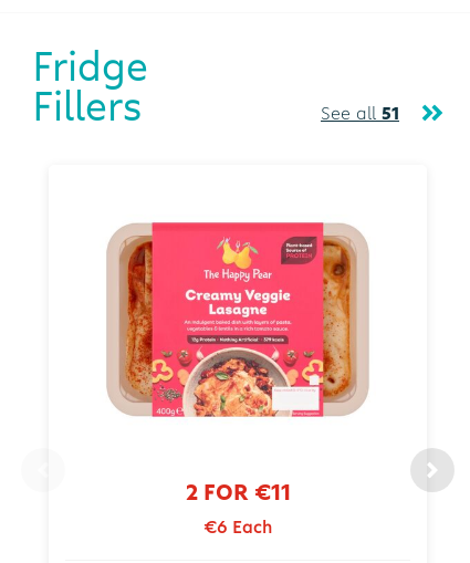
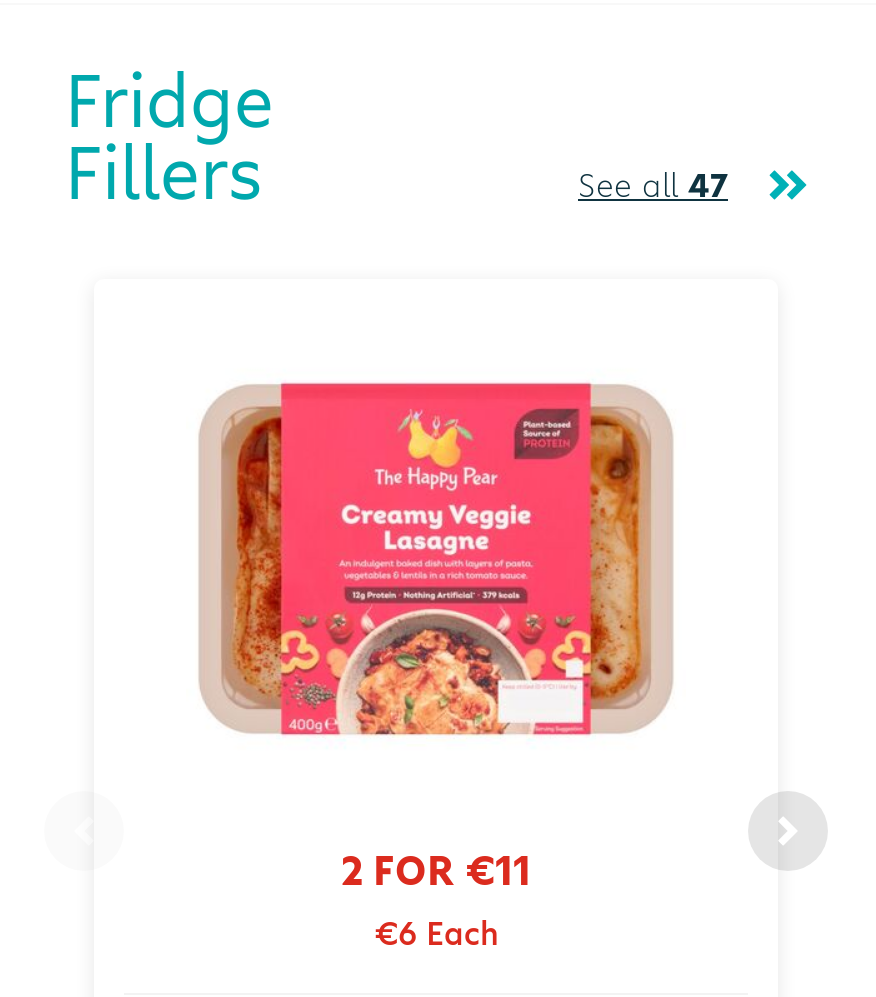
- See all 51
+ See all 47
